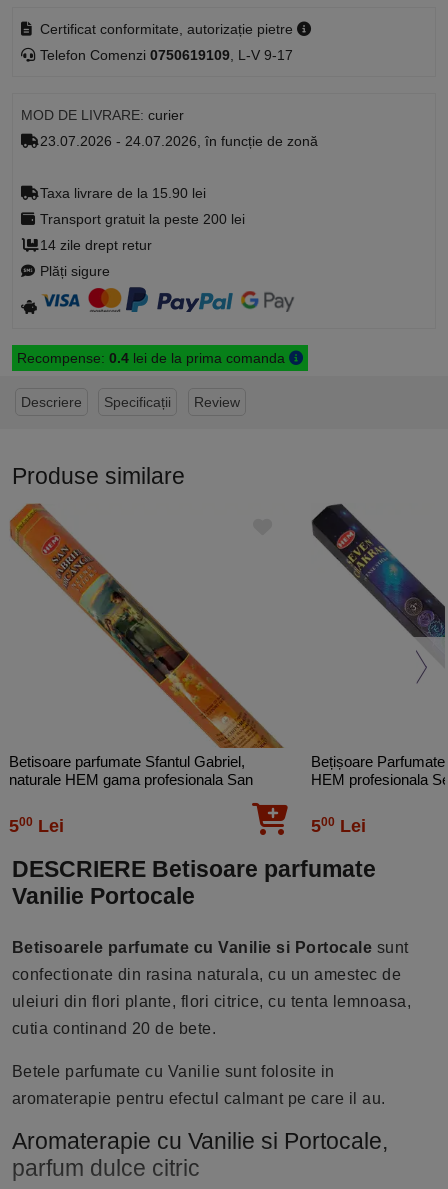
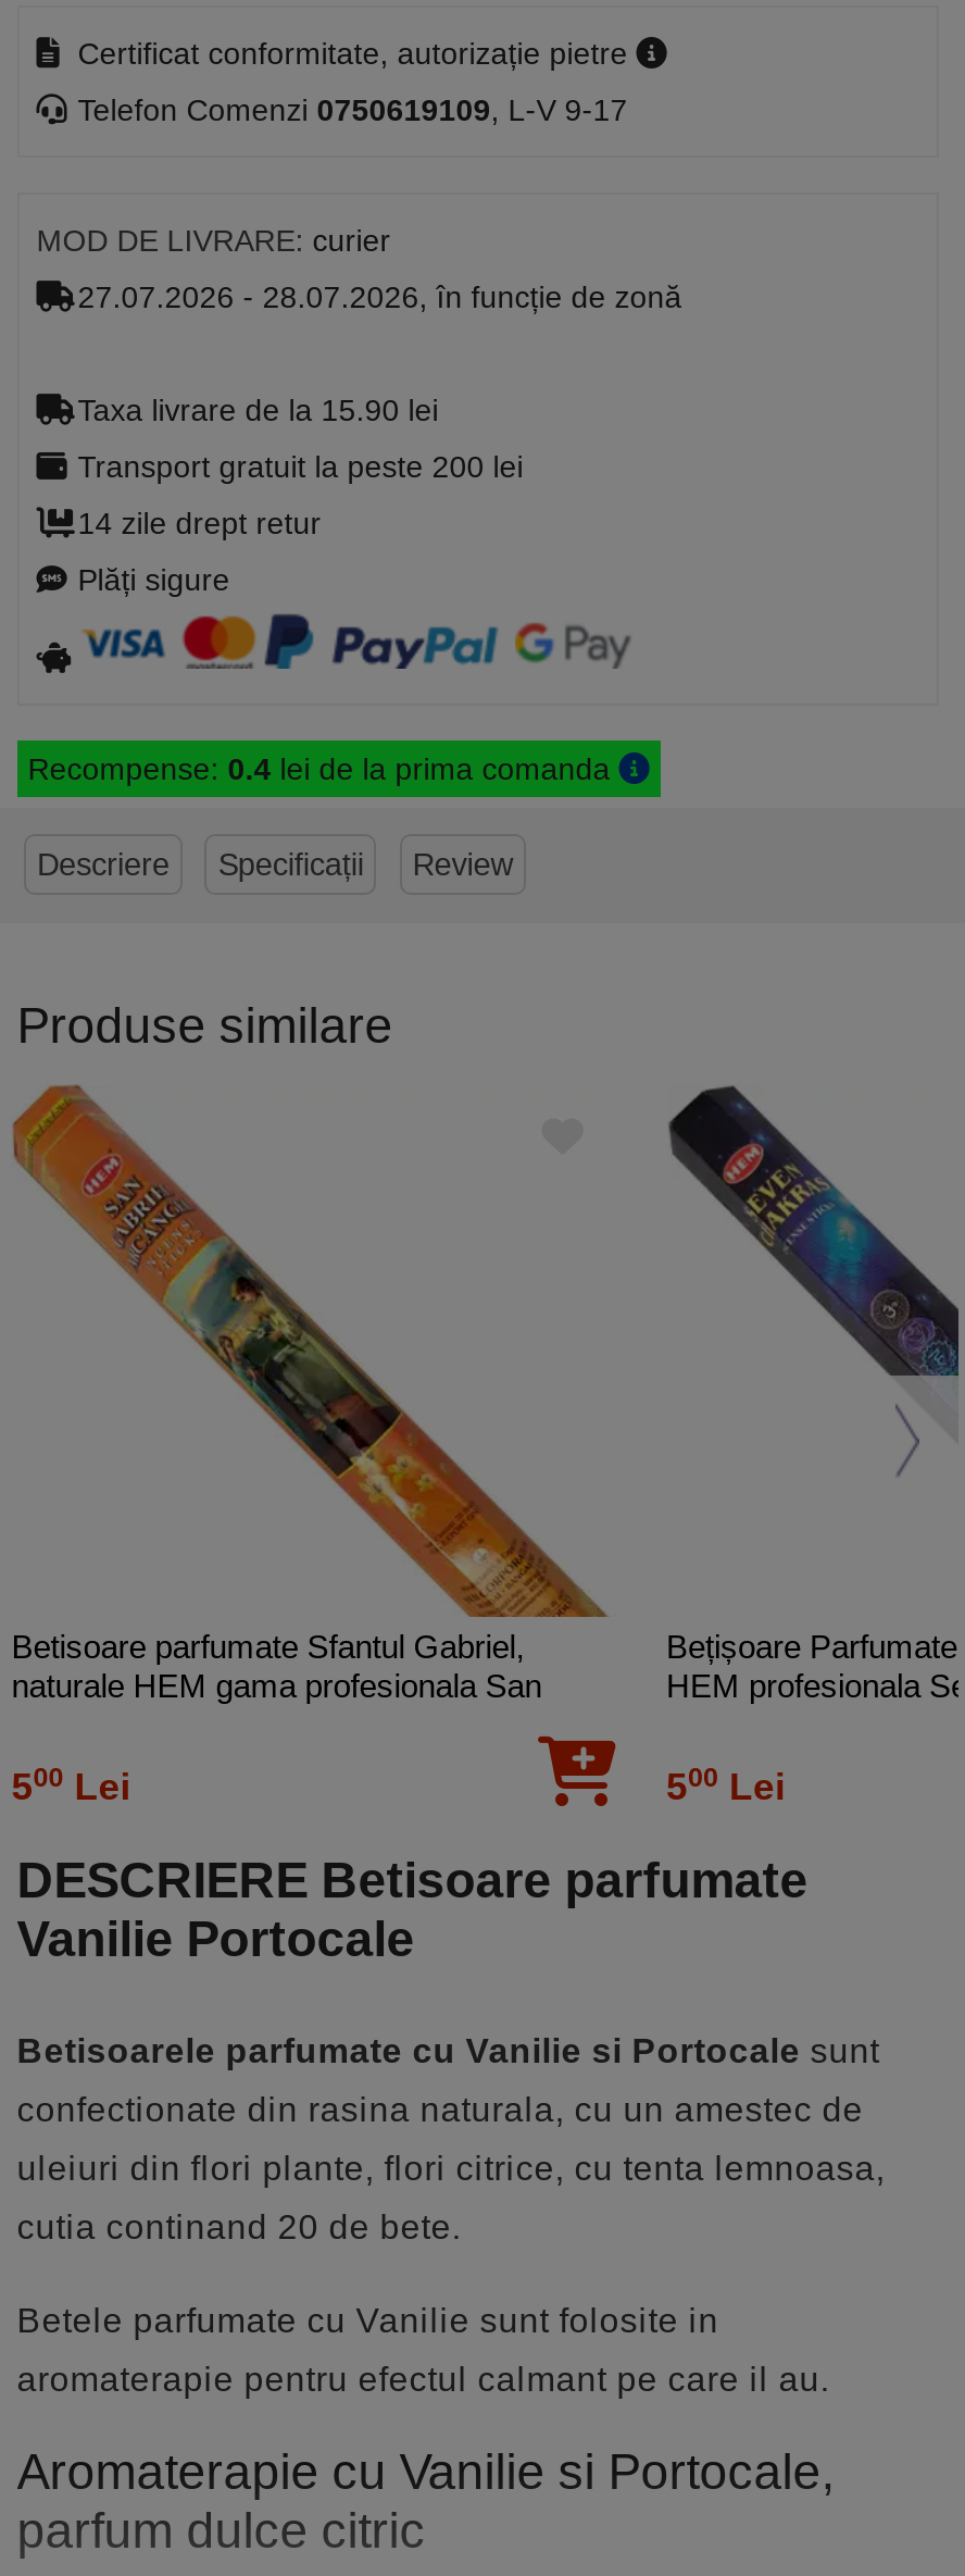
- 23.07.2026 - 24.07.2026, în funcție de zonă
+ 27.07.2026 - 28.07.2026, în funcție de zonă
